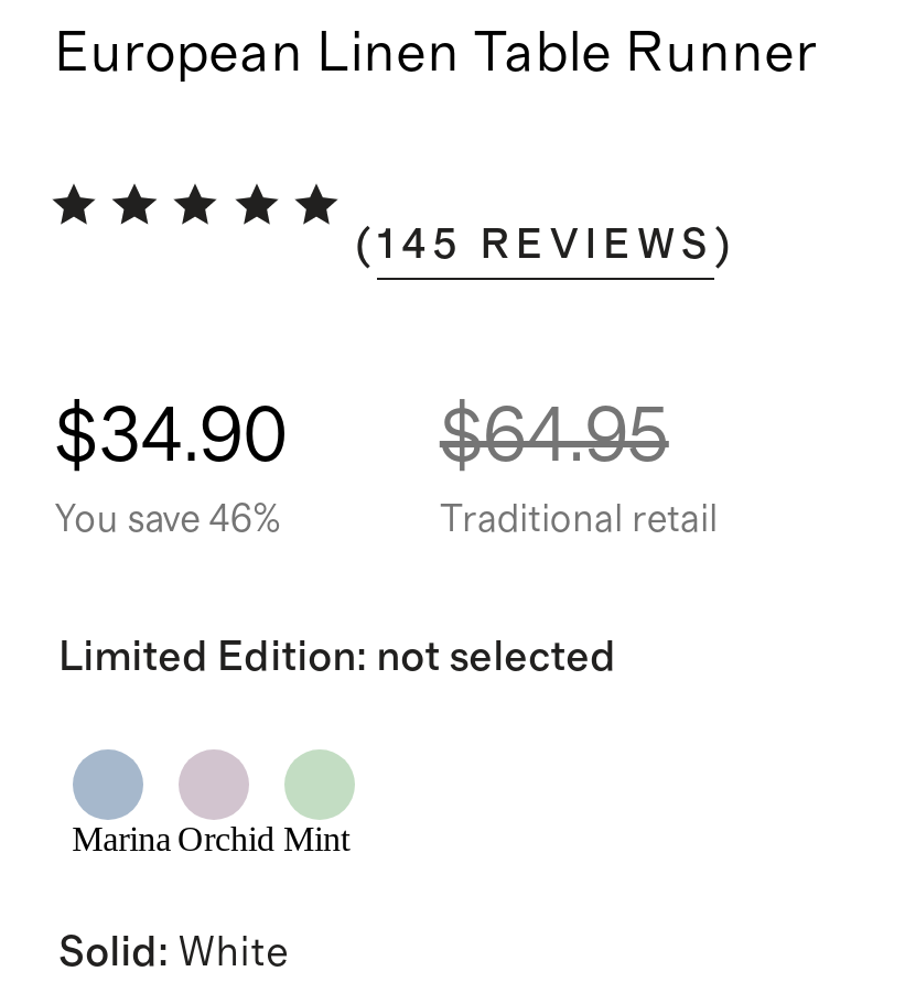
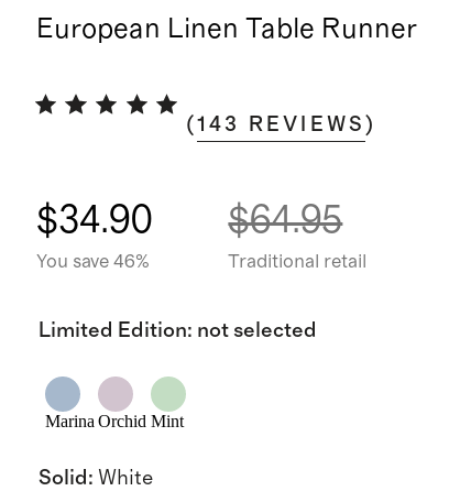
- (145 REVIEWS)
+ (143 REVIEWS)
